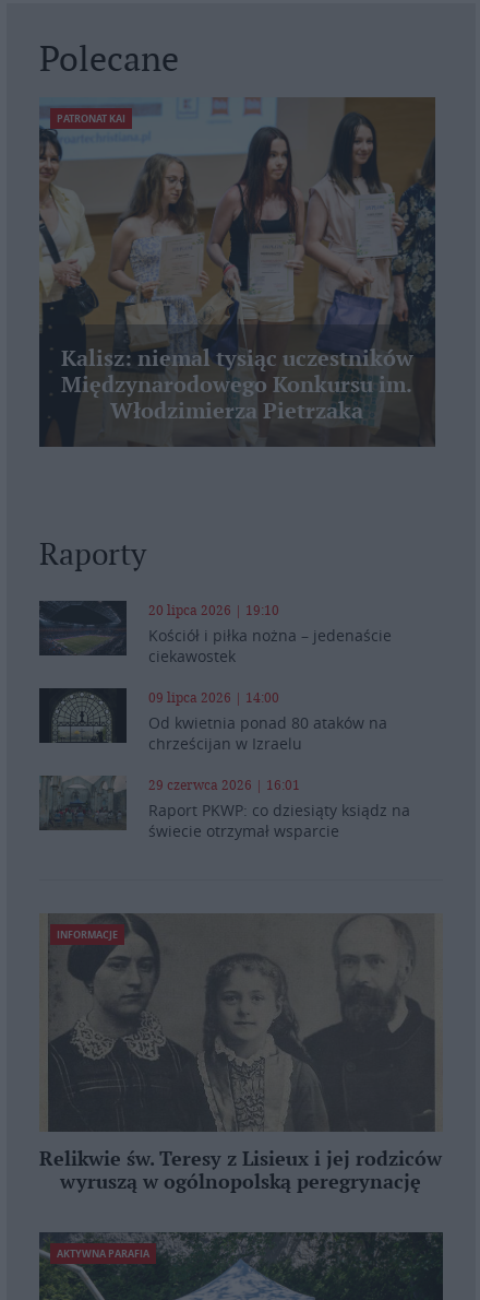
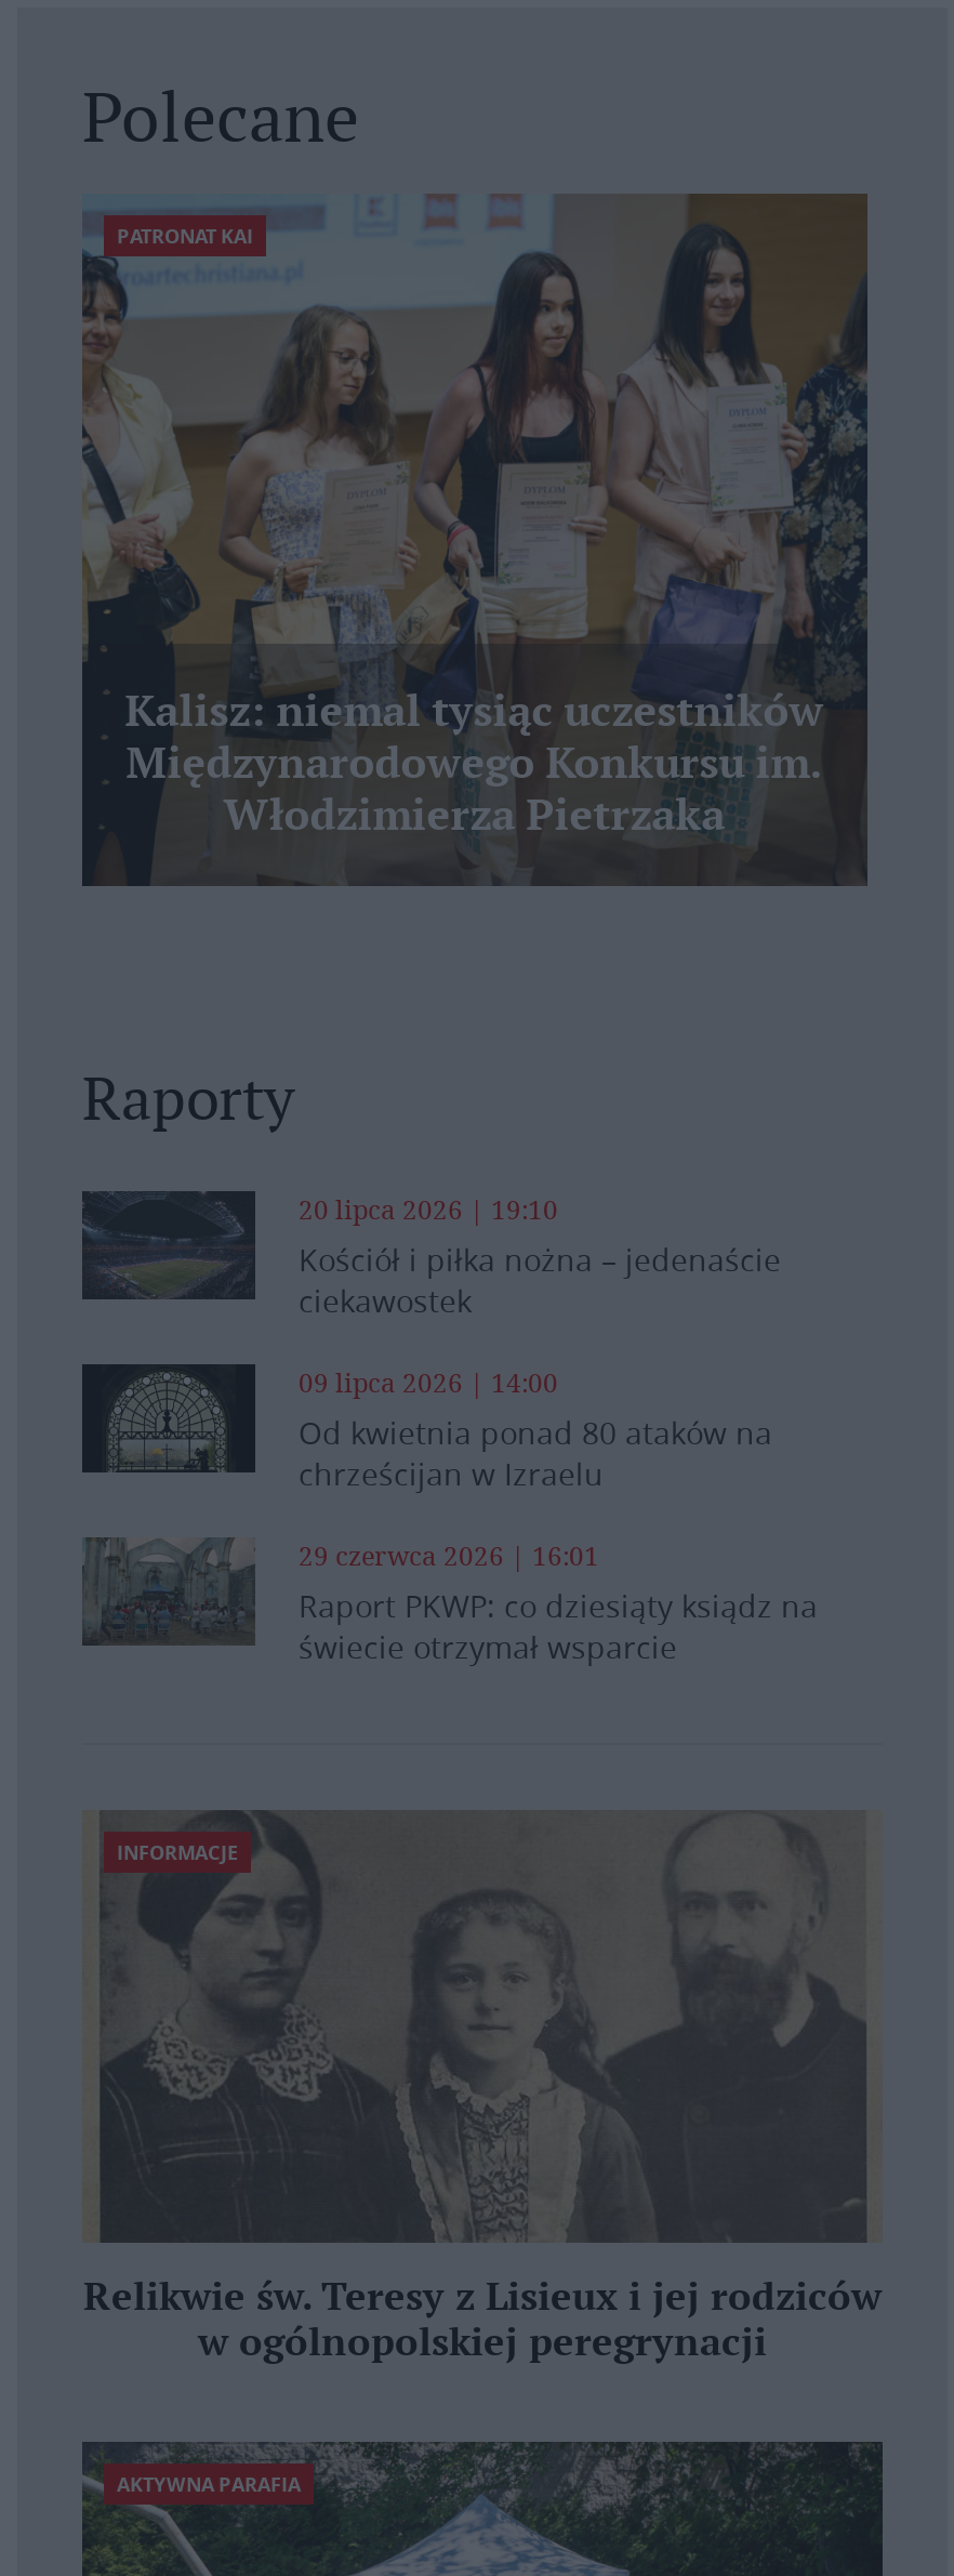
- wyruszą w ogólnopolską peregrynację
+ w ogólnopolskiej peregrynacji
